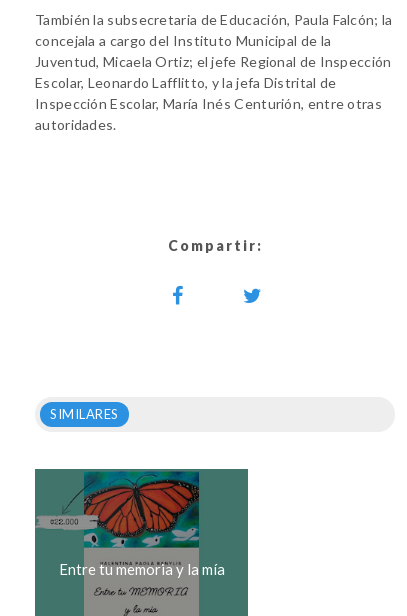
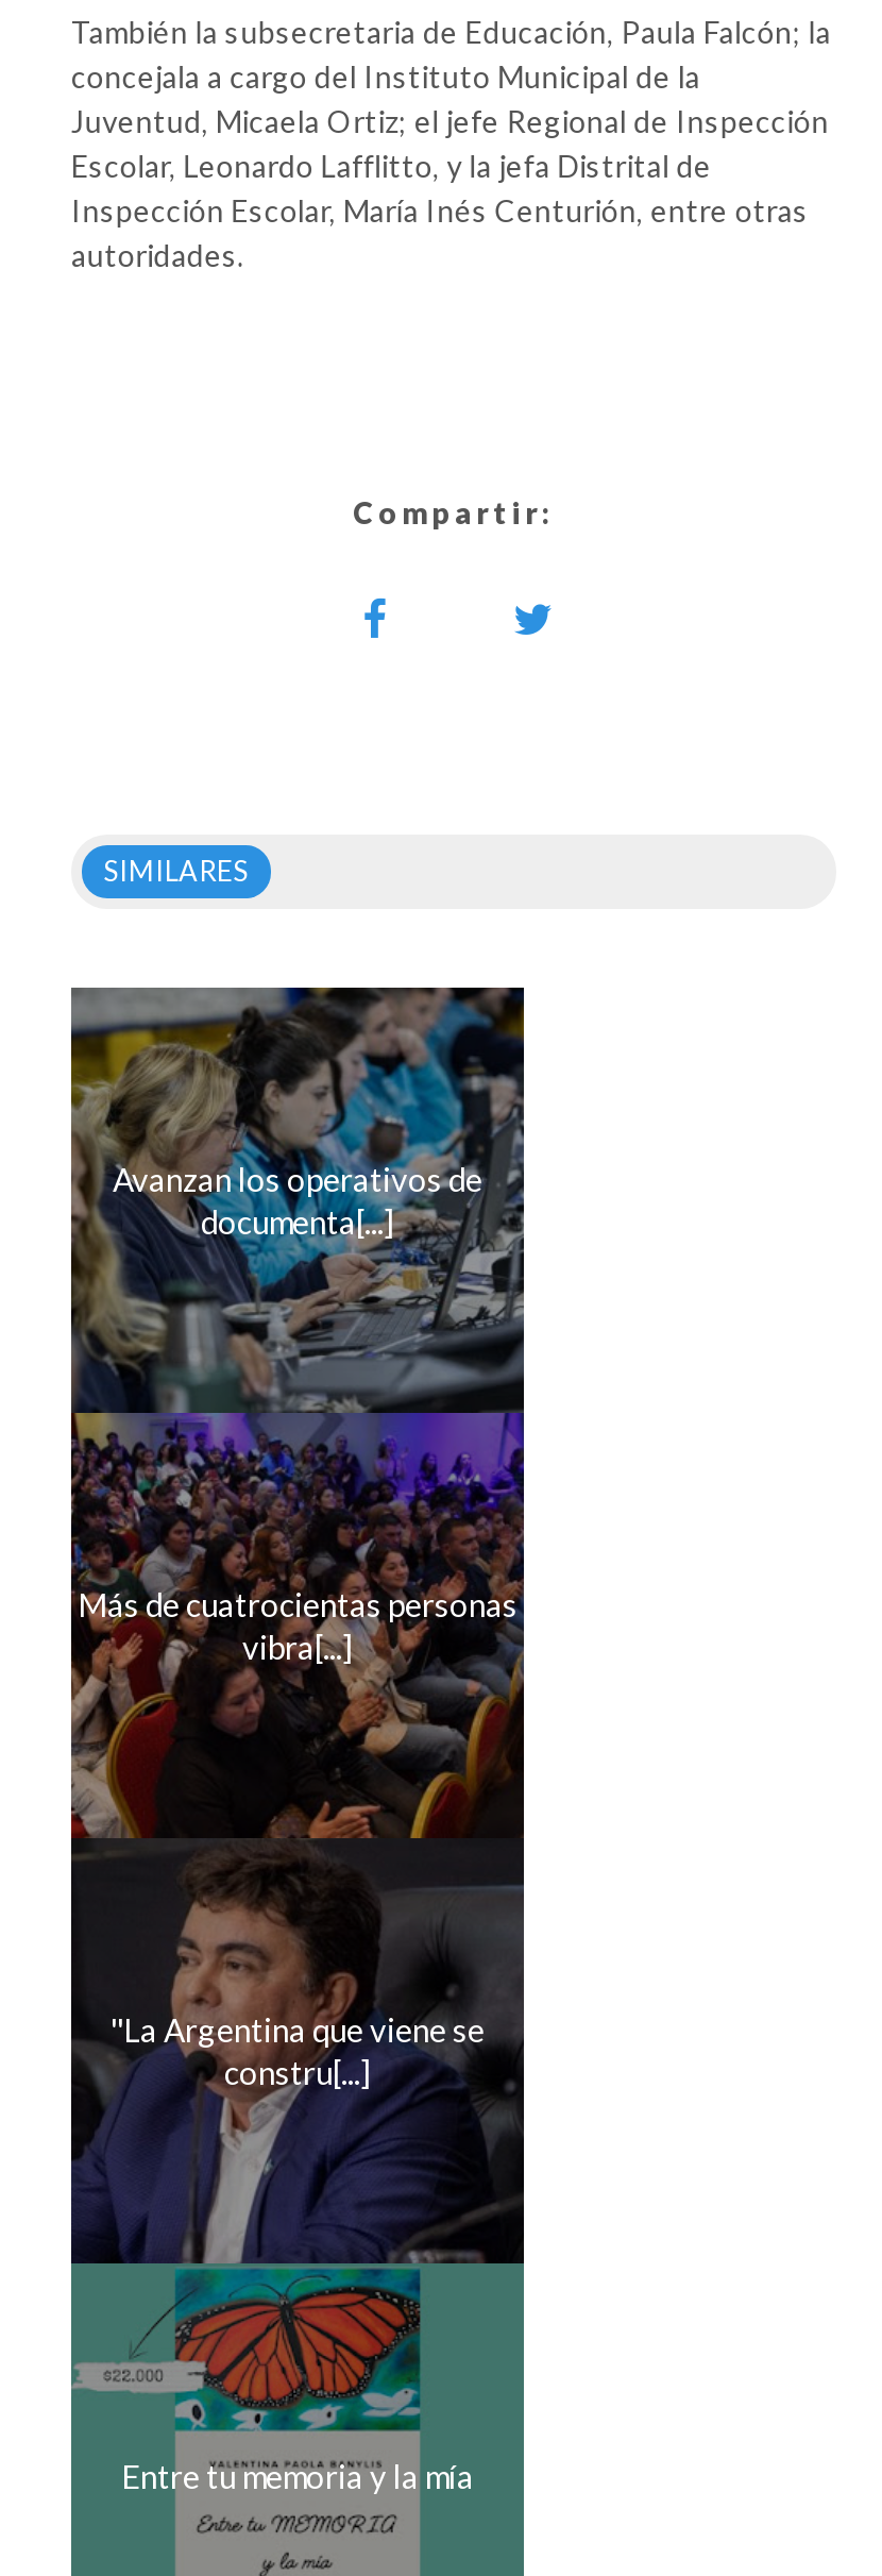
+ [image]
+ Avanzan los operativos de
+ documenta[...]

+ [image]
+ Más de cuatrocientas personas
+ vibra[...]

+ ''La Argentina que viene se
+ constru[...]
